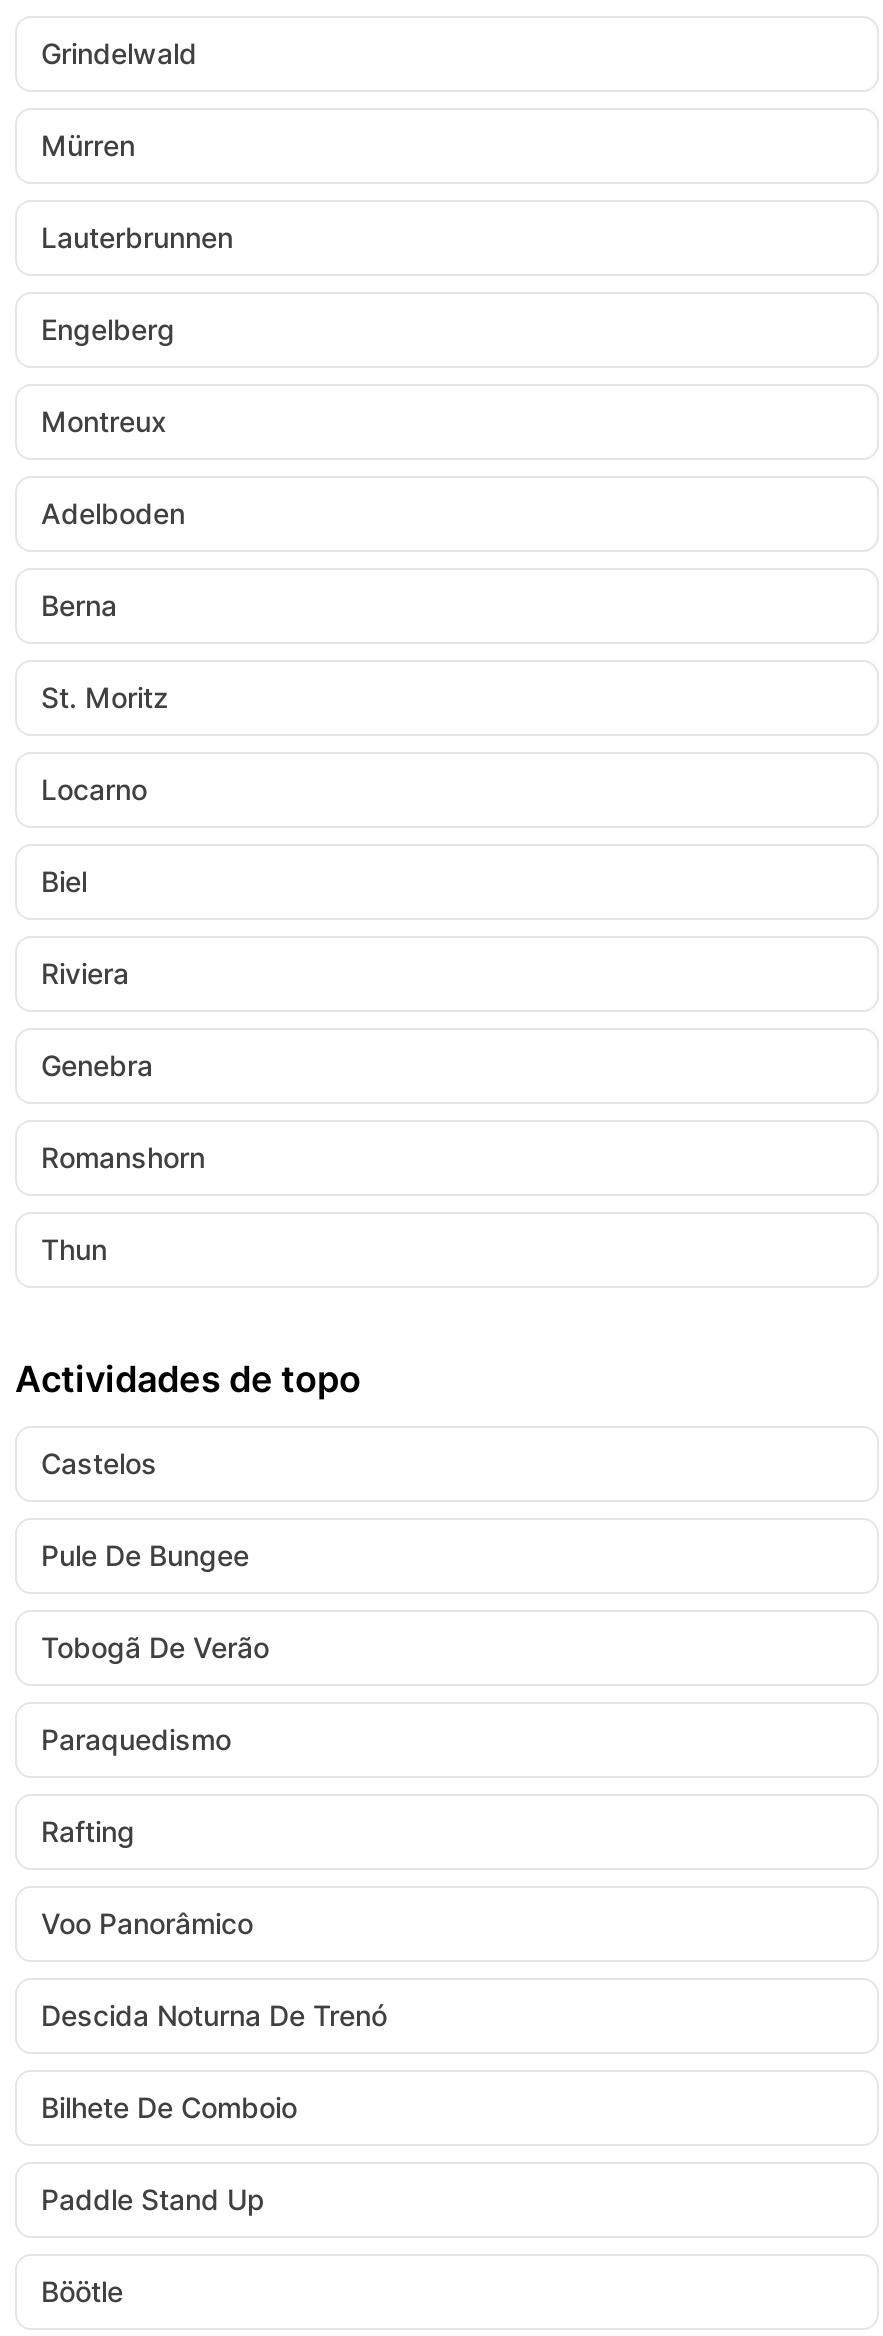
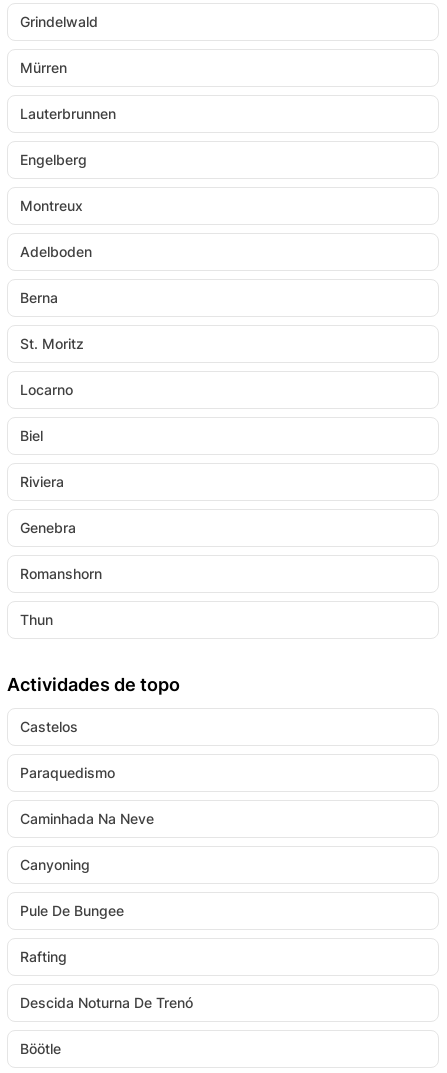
moved down: Pule De Bungee

- Tobogã De Verão

+ Caminhada Na Neve
+ Canyoning

moved down: Rafting

- Voo Panorâmico

- Bilhete De Comboio
- Paddle Stand Up
